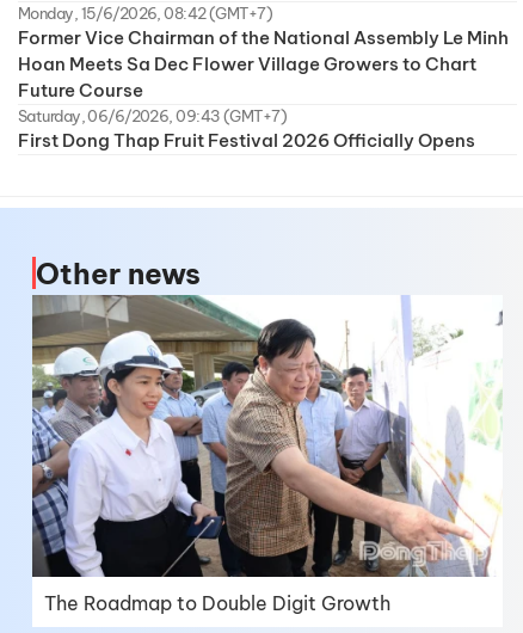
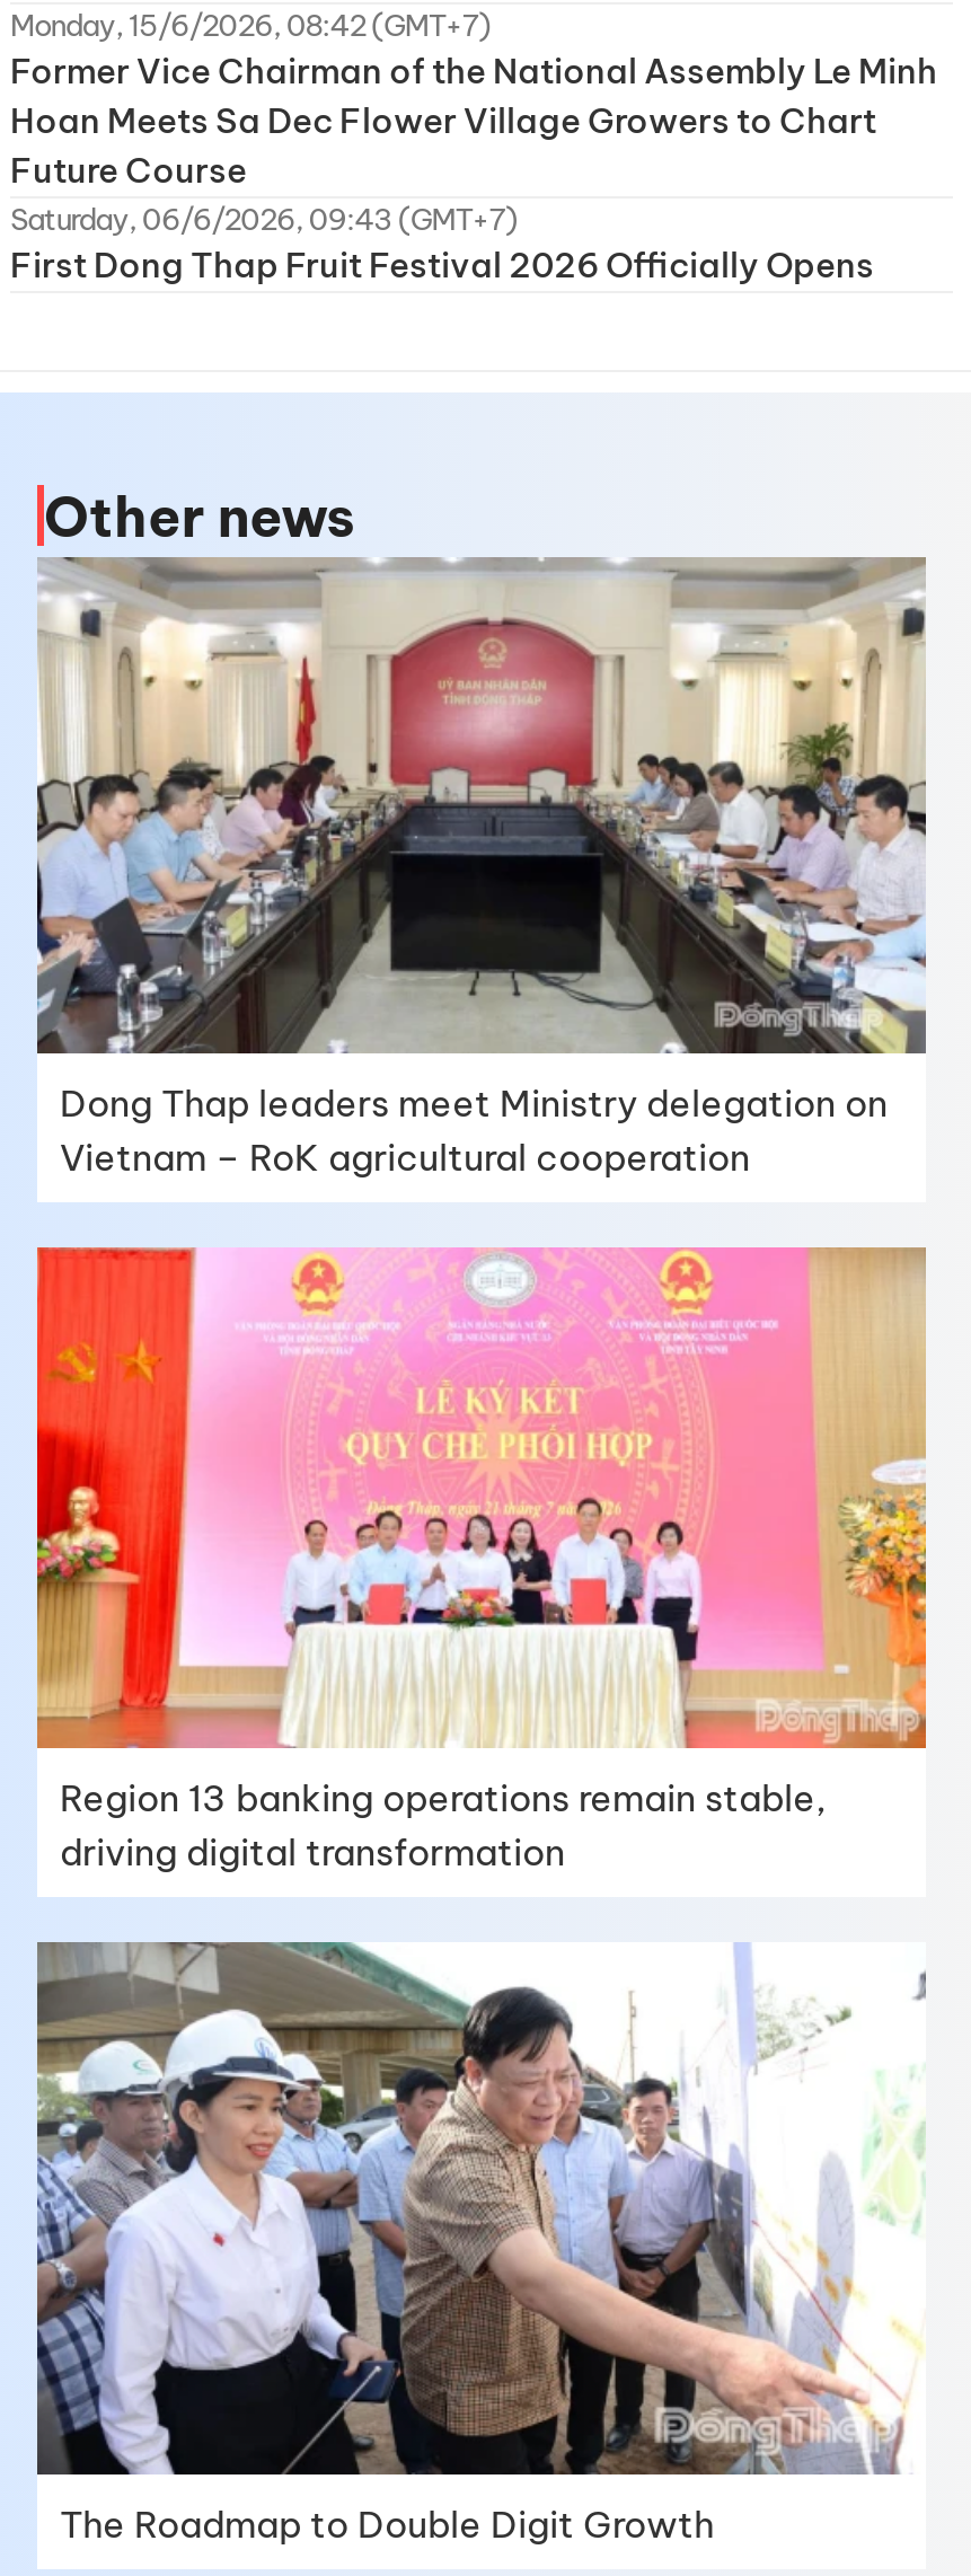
+ [image]
+ Dong Thap leaders meet Ministry delegation on
+ Vietnam – RoK agricultural cooperation

+ [image]
+ Region 13 banking operations remain stable,
+ driving digital transformation
